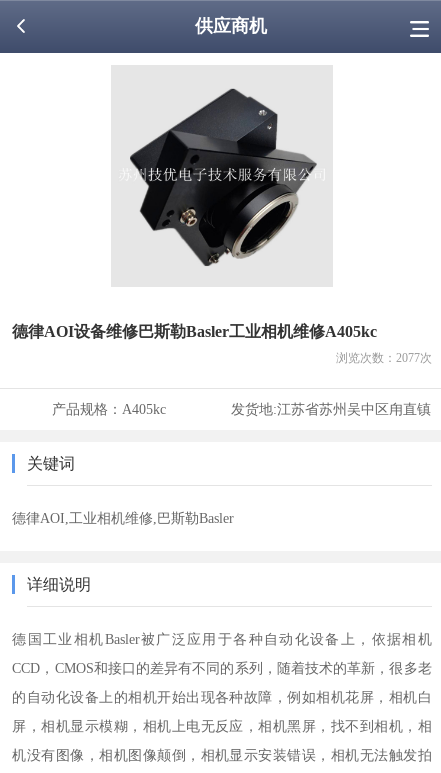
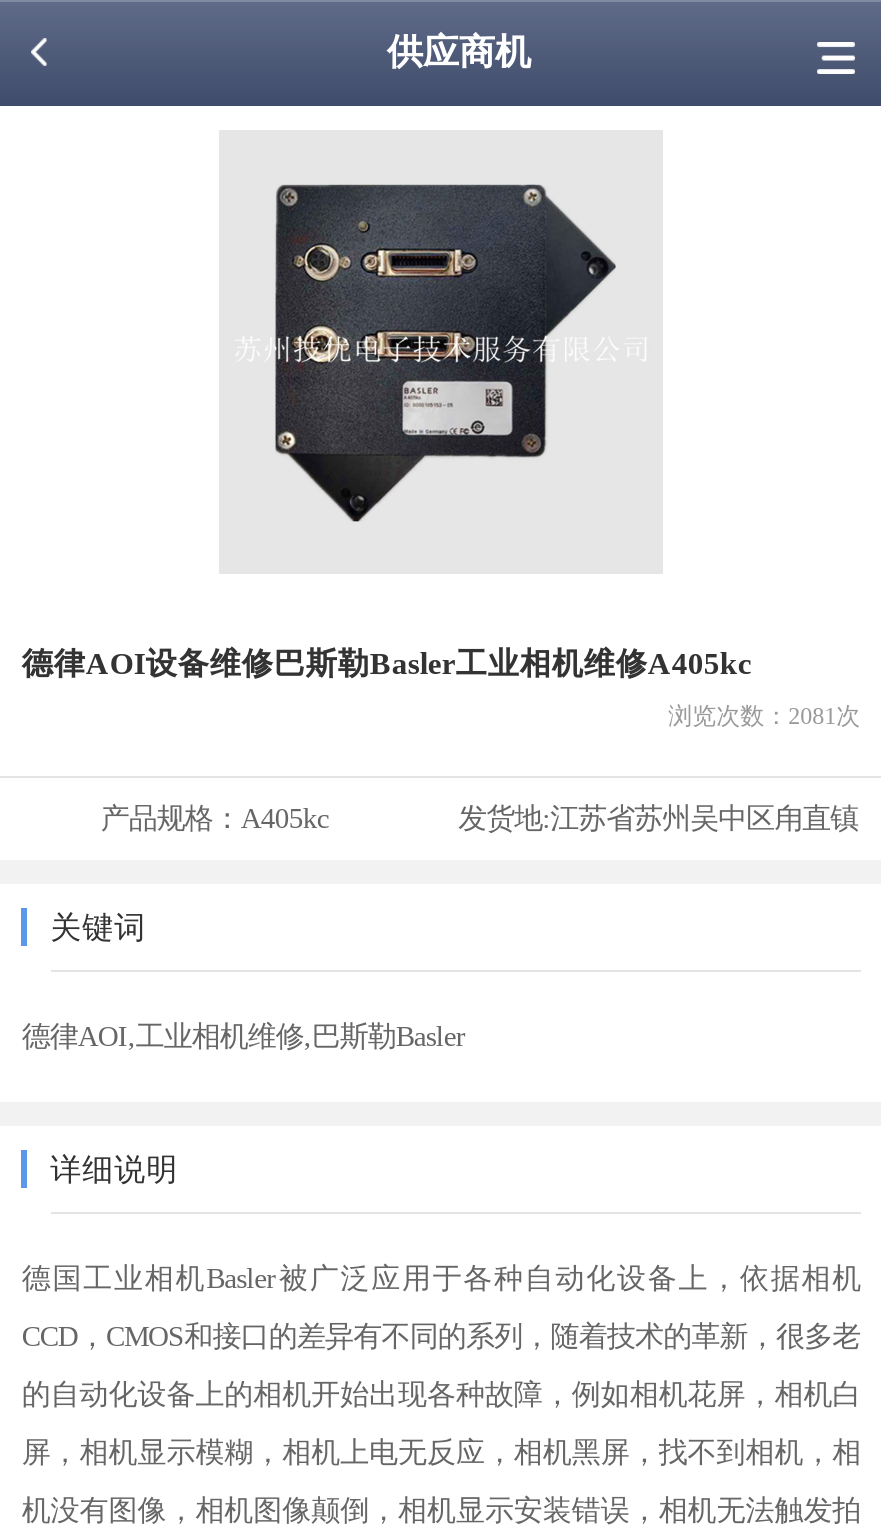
- [image]
+ [image]

- 浏览次数：2077次
+ 浏览次数：2081次
